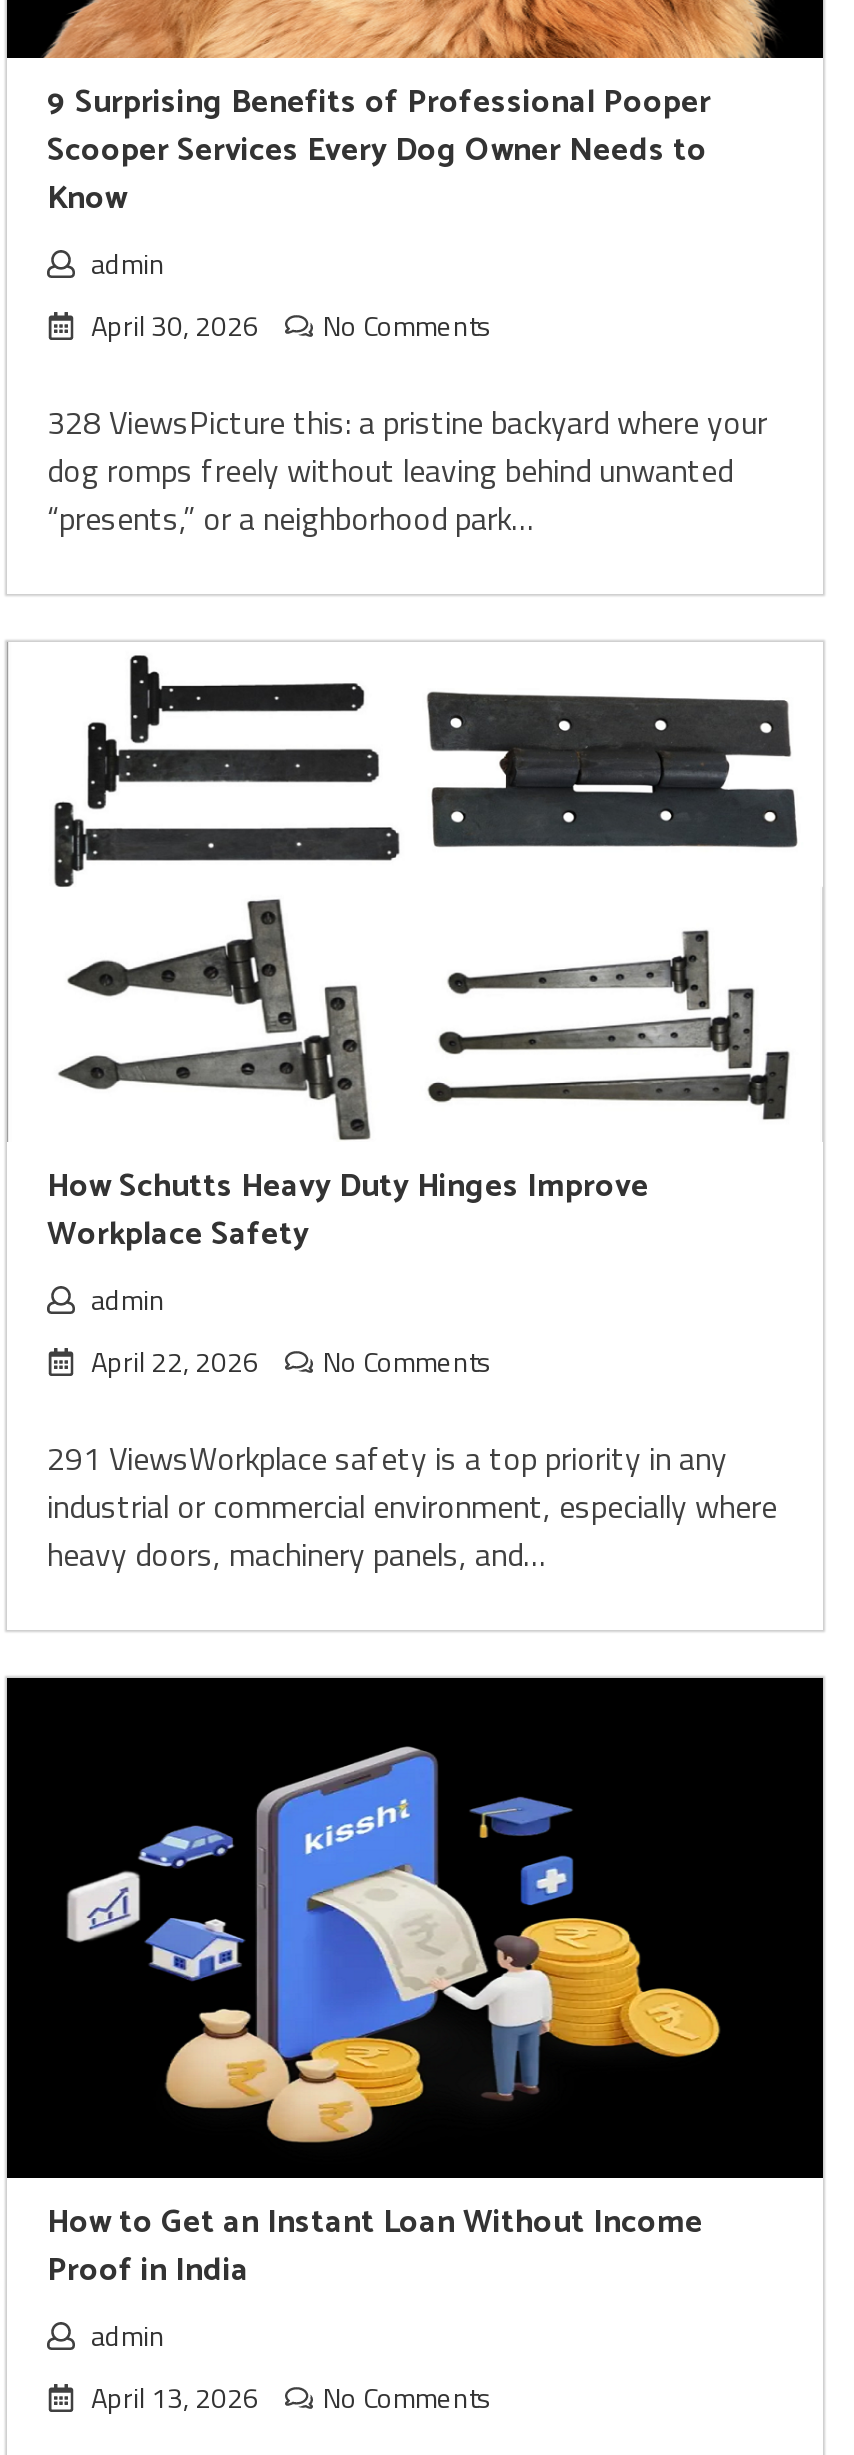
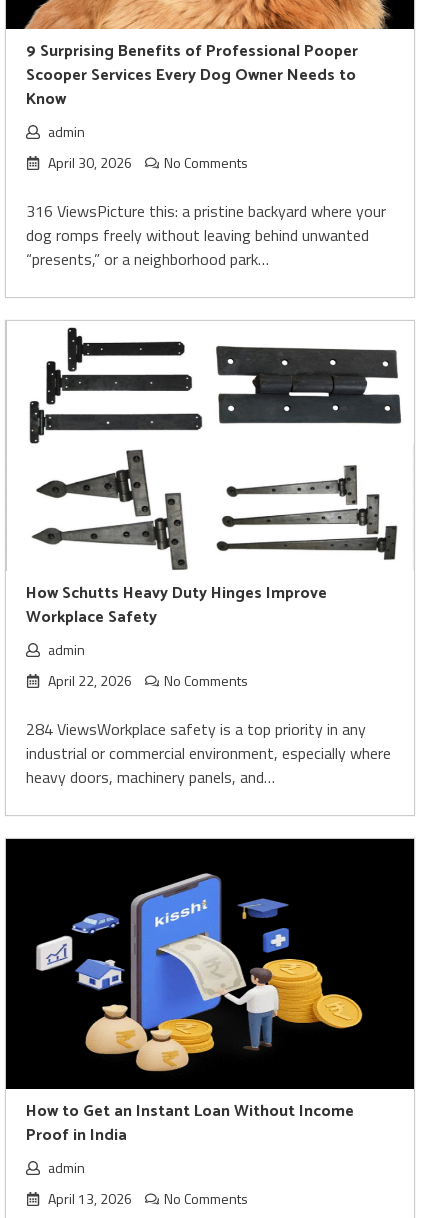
- 328 ViewsPicture this: a pristine backyard where your
+ 316 ViewsPicture this: a pristine backyard where your

- 291 ViewsWorkplace safety is a top priority in any
+ 284 ViewsWorkplace safety is a top priority in any
